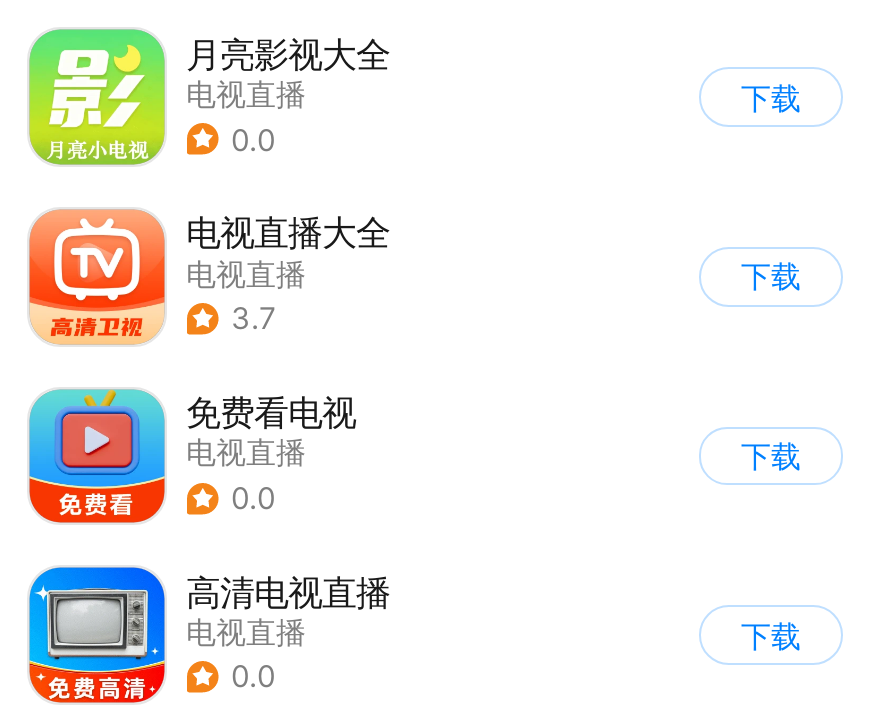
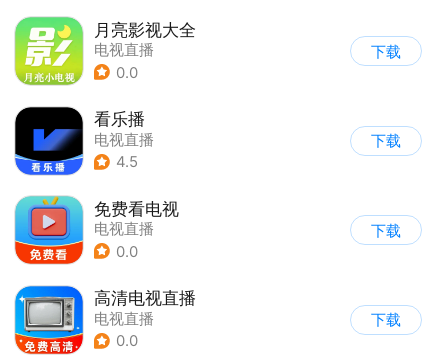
- [image]
- 电视直播大全
+ [image]
+ 看乐播

- 3.7
+ 4.5
